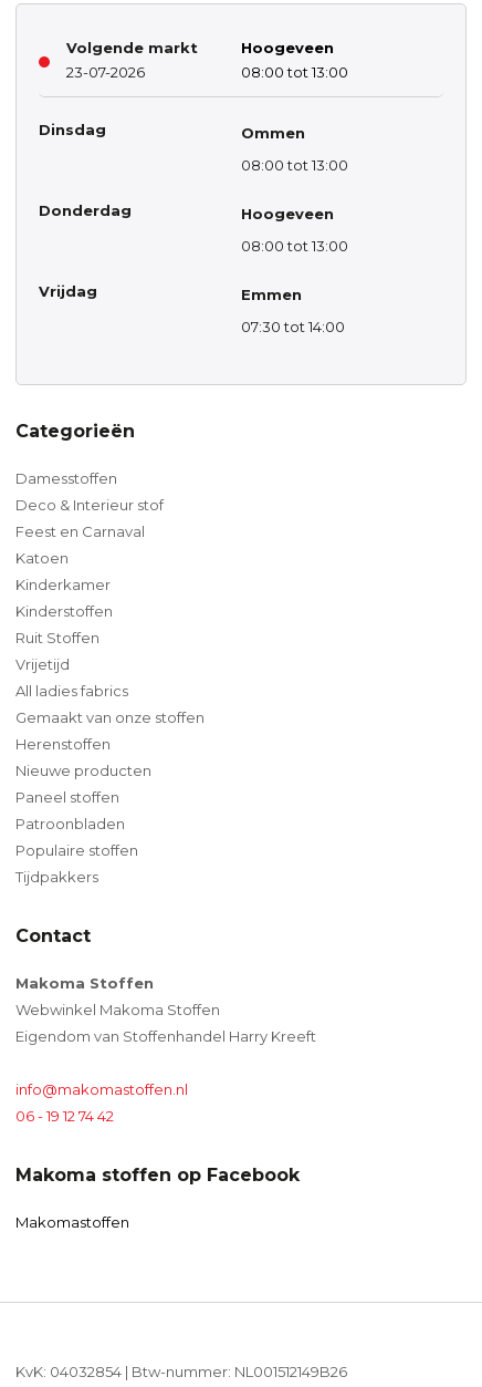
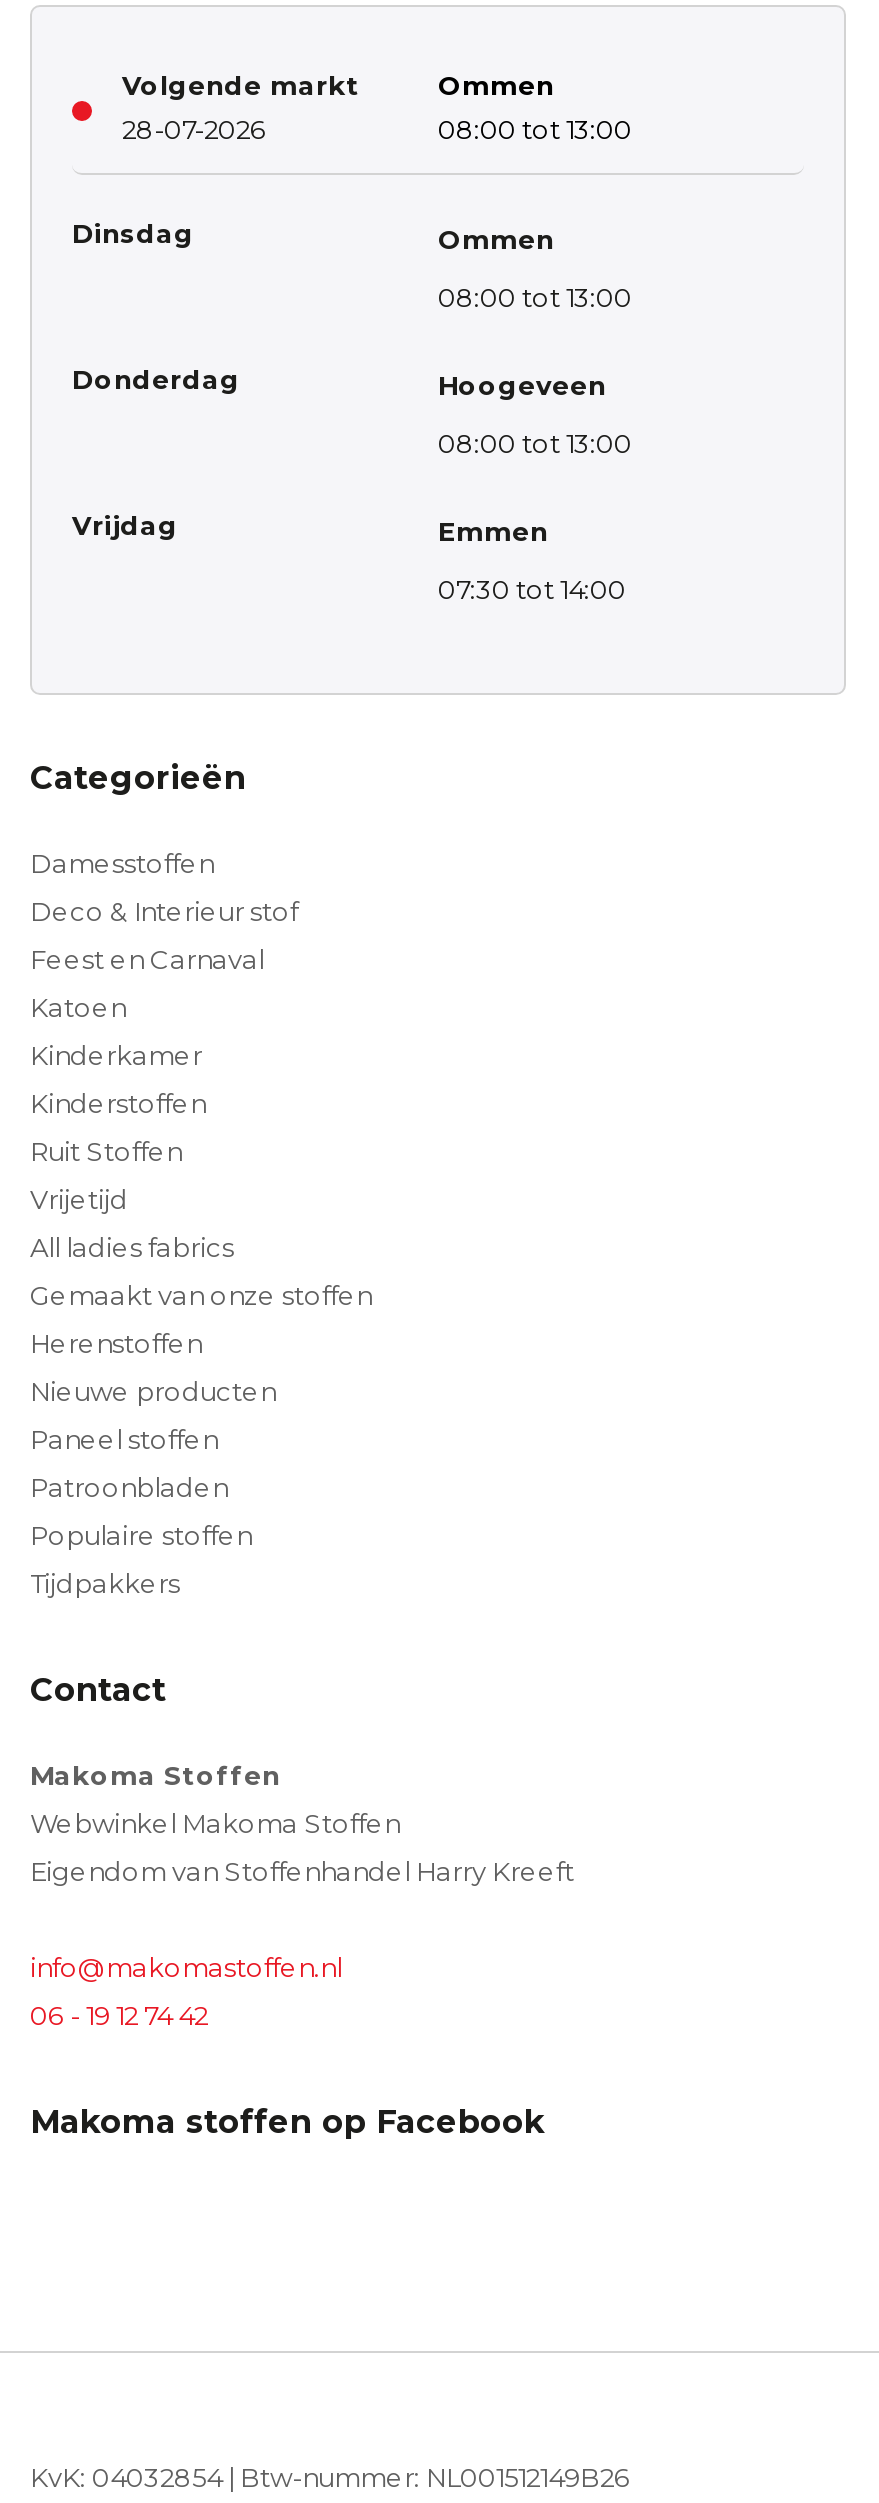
- Hoogeveen
+ Ommen

- 23-07-2026
+ 28-07-2026

- Makomastoffen
